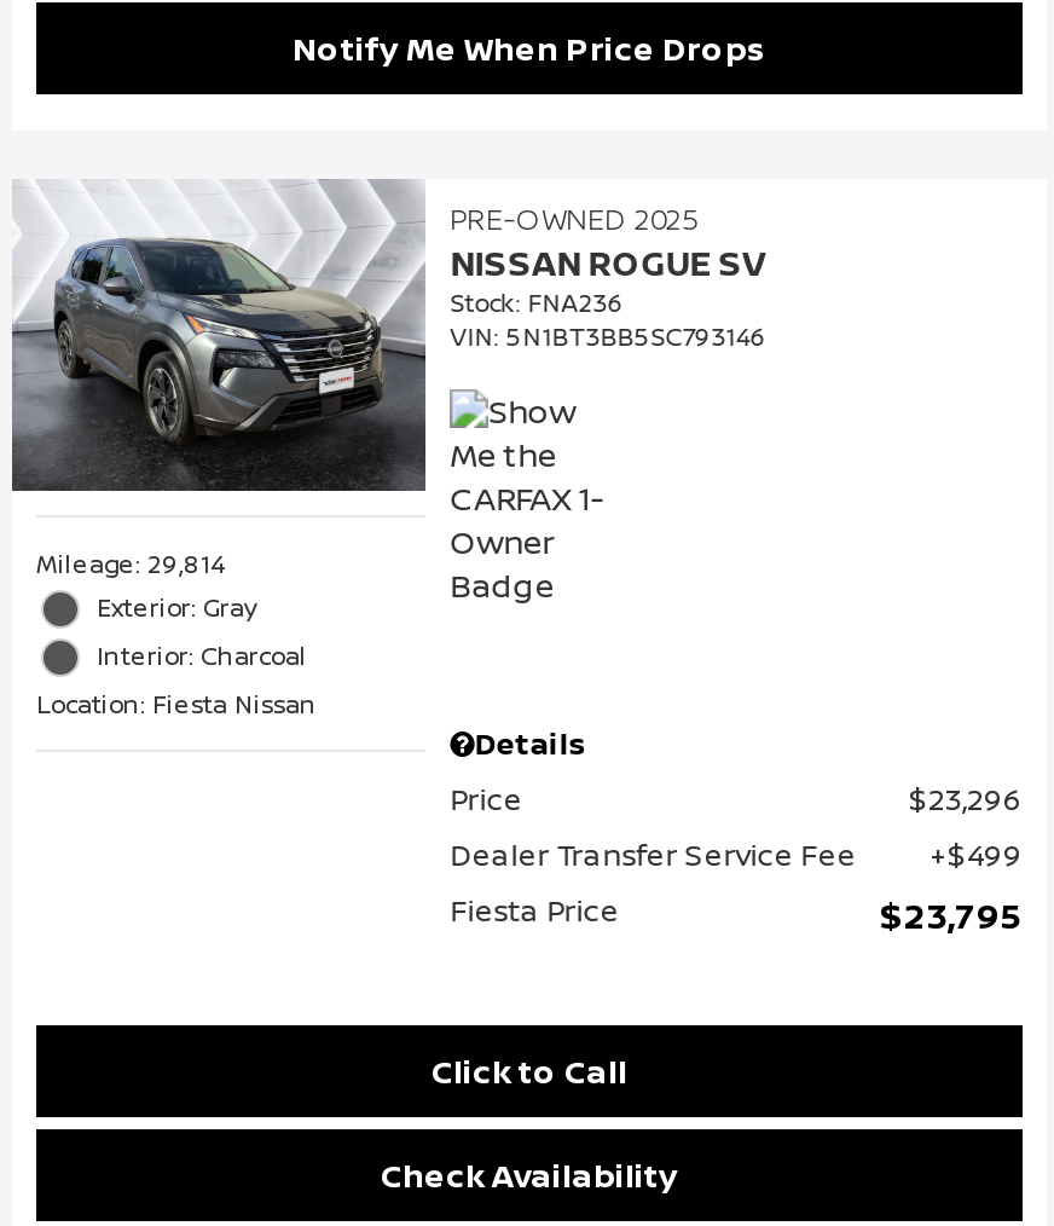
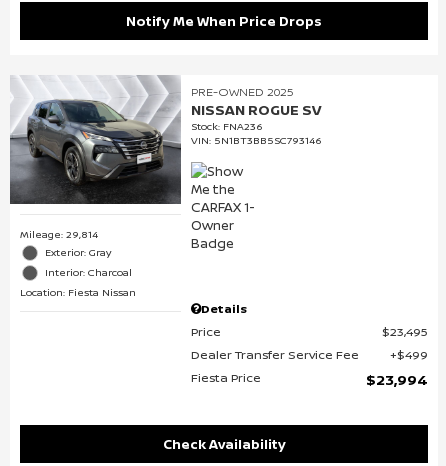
- $23,296
+ $23,495

- $23,795
- Click to Call
+ $23,994
